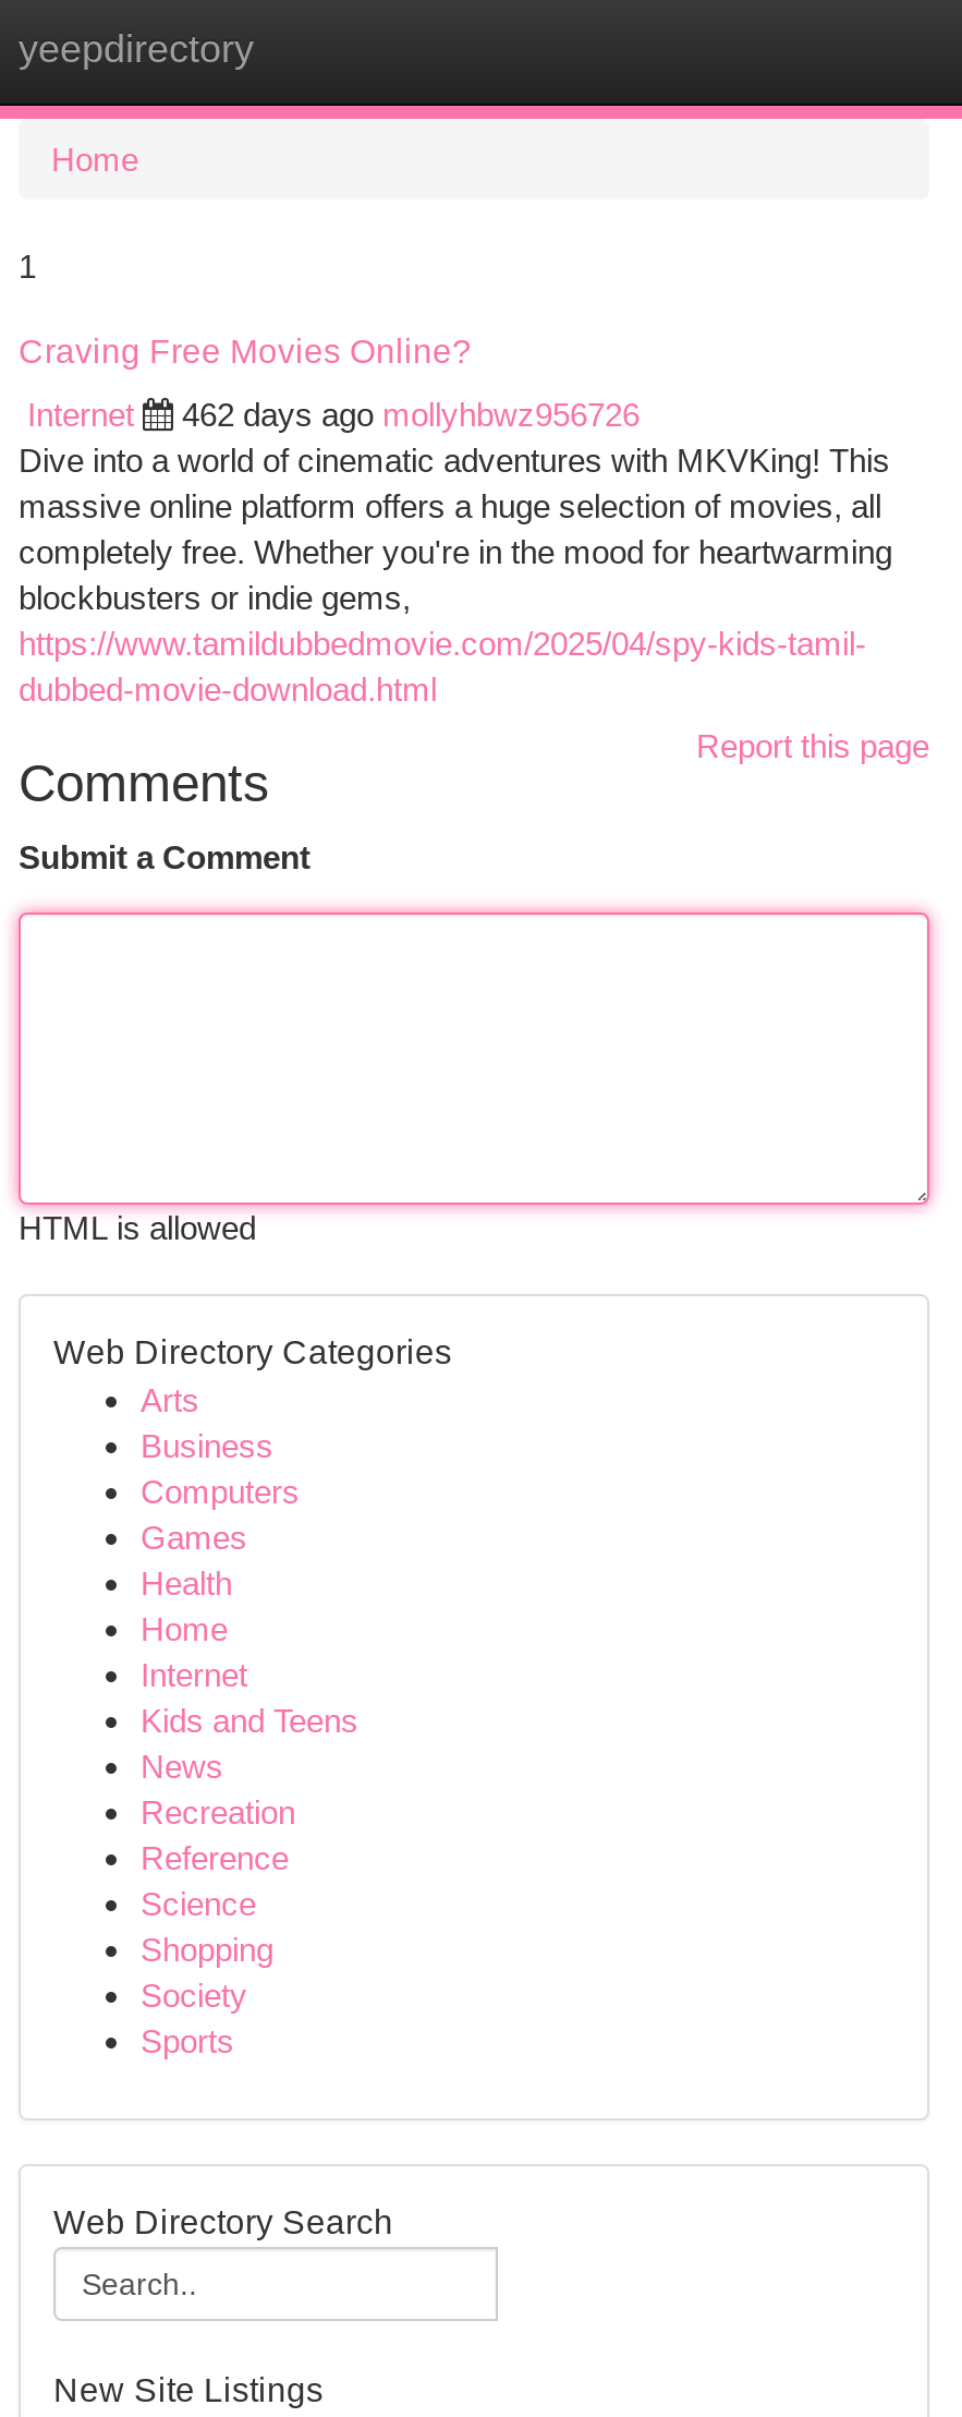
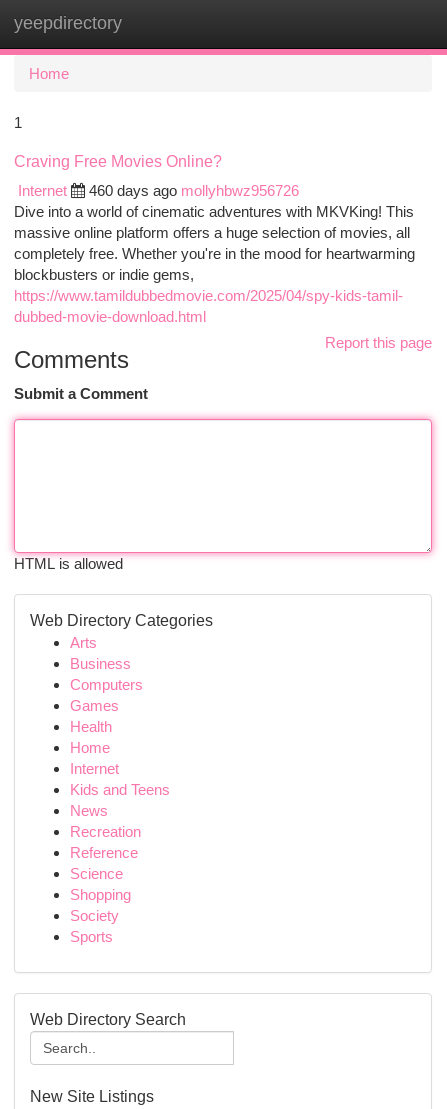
- 462 days ago mollyhbwz956726
+ 460 days ago mollyhbwz956726
